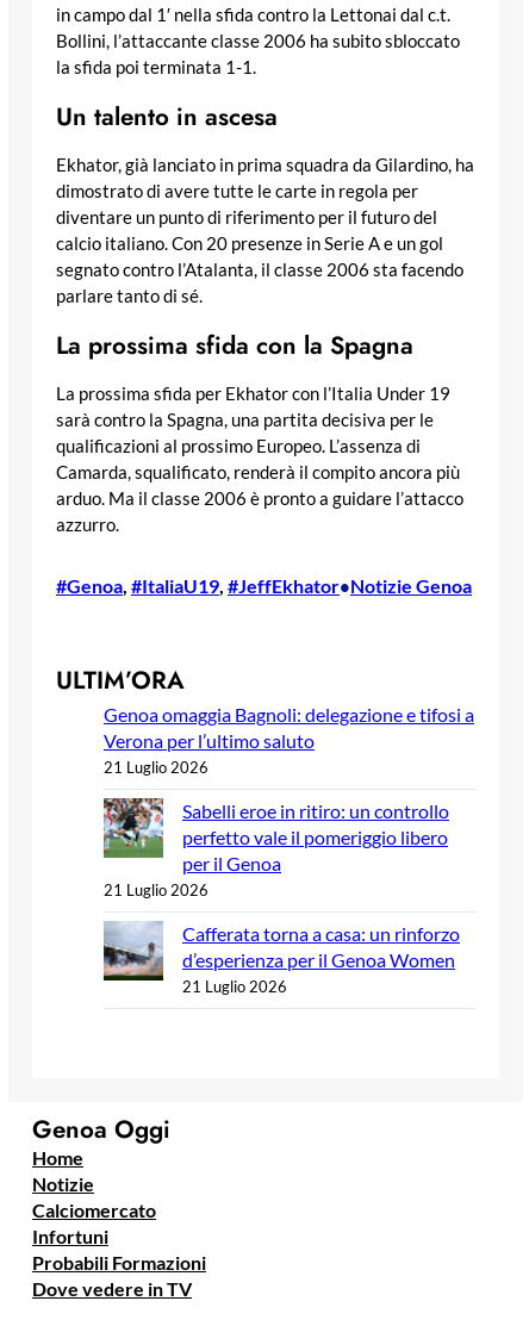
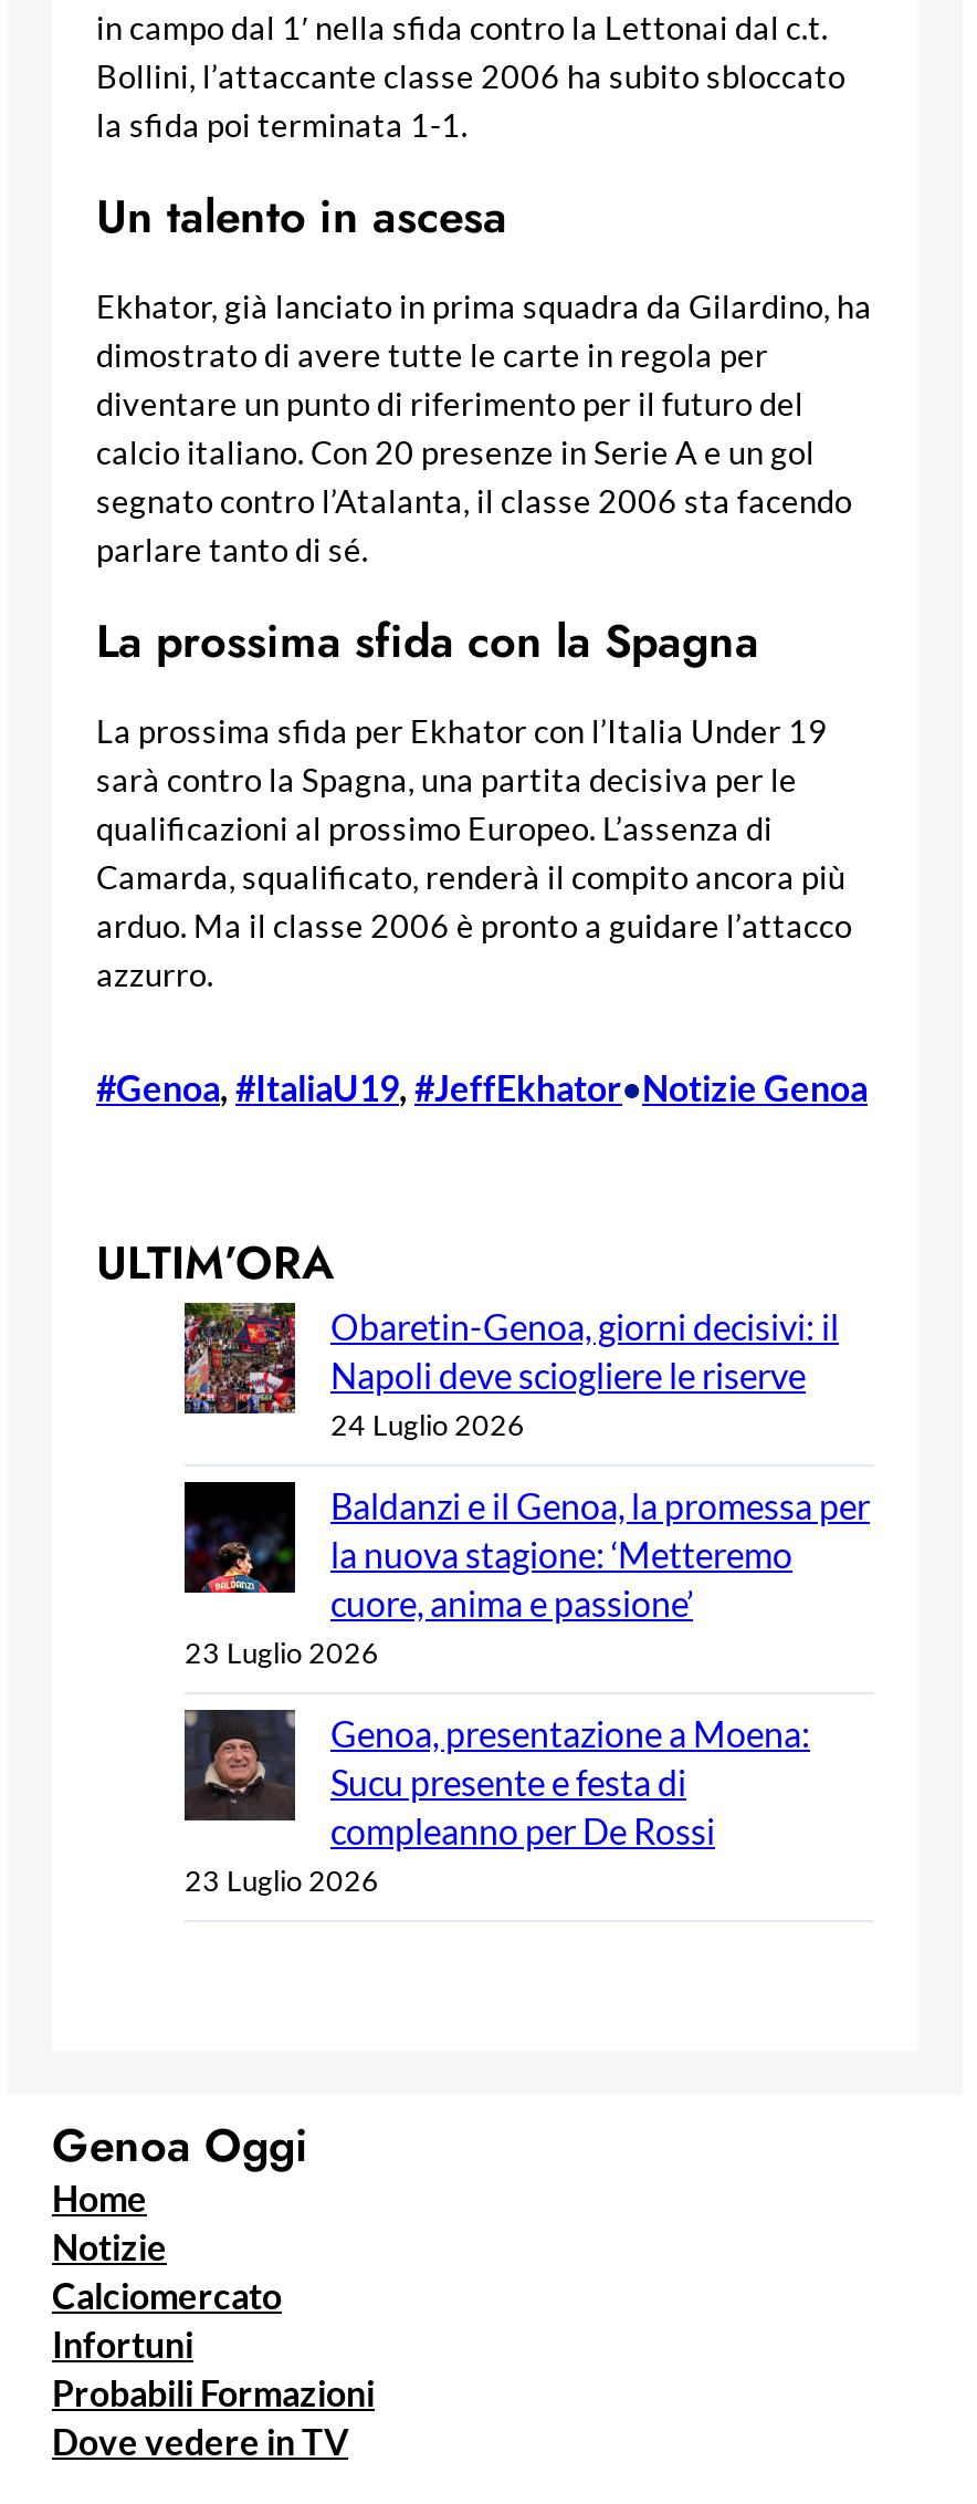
- Genoa omaggia Bagnoli: delegazione e tifosi a
- Verona per l’ultimo saluto
- 21 Luglio 2026
+ Obaretin-Genoa, giorni decisivi: il
+ Napoli deve sciogliere le riserve
+ 24 Luglio 2026

- [image]
- Sabelli eroe in ritiro: un controllo
- perfetto vale il pomeriggio libero
- per il Genoa
- 21 Luglio 2026
+ [image]
+ Baldanzi e il Genoa, la promessa per
+ la nuova stagione: ‘Metteremo
+ cuore, anima e passione’
+ 23 Luglio 2026

- [image]
- Cafferata torna a casa: un rinforzo
- d’esperienza per il Genoa Women
- 21 Luglio 2026
+ [image]
+ Genoa, presentazione a Moena:
+ Sucu presente e festa di
+ compleanno per De Rossi
+ 23 Luglio 2026
